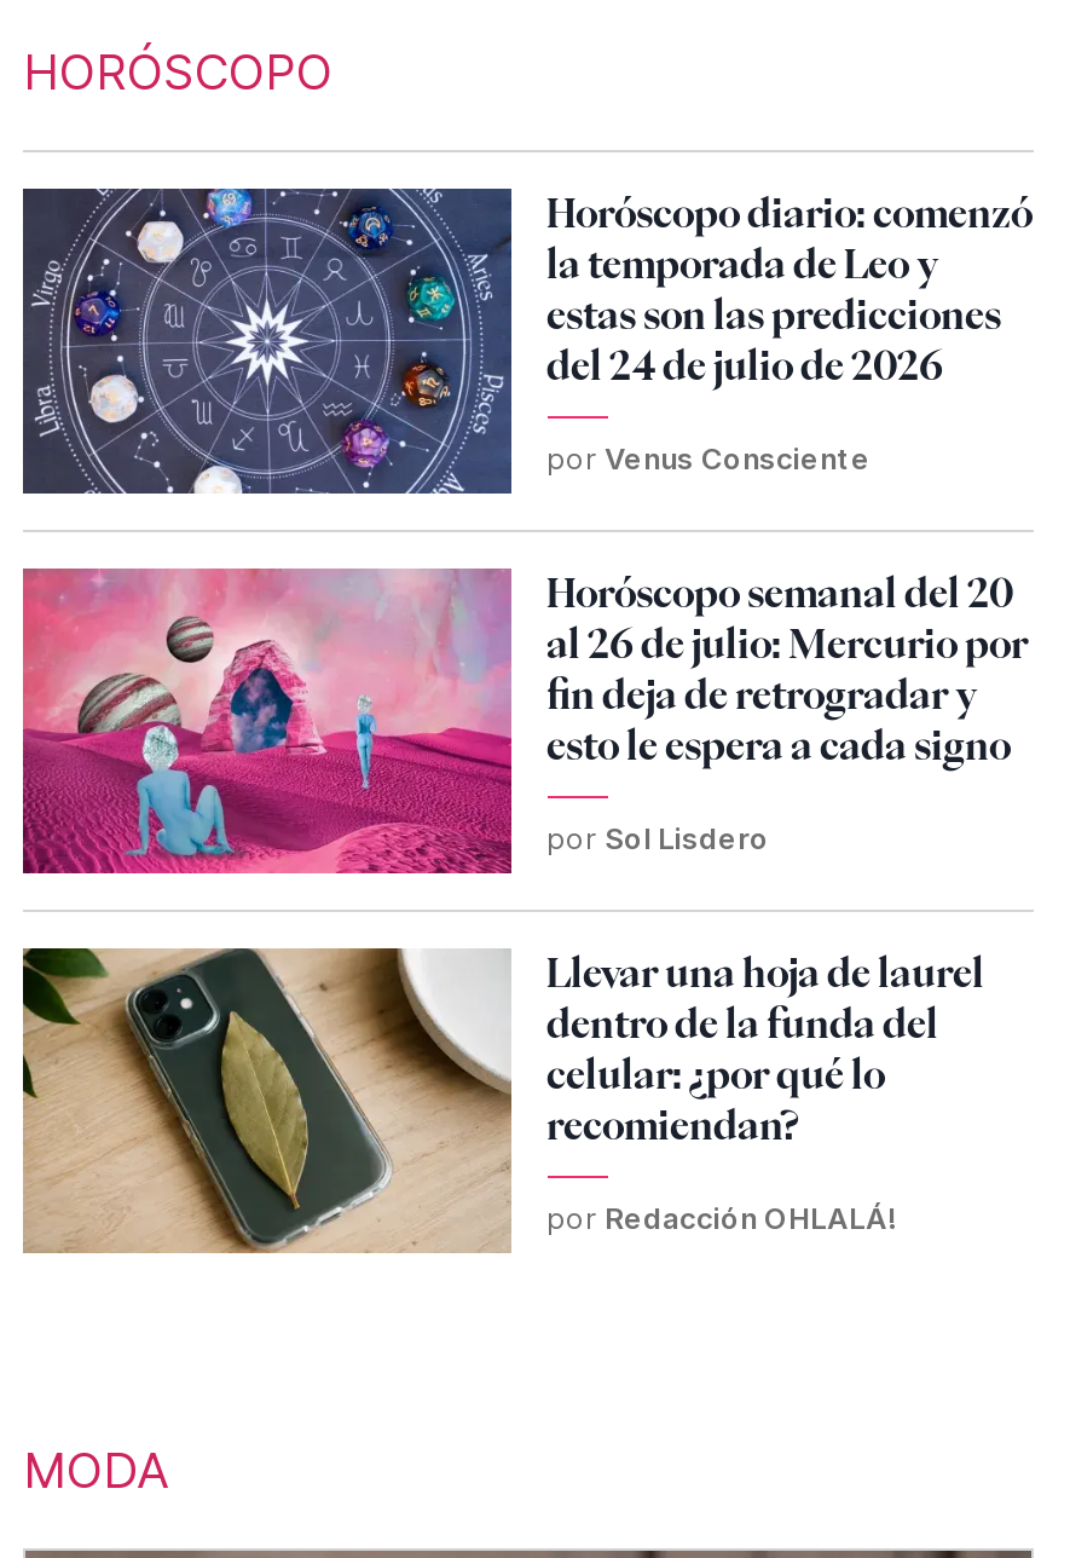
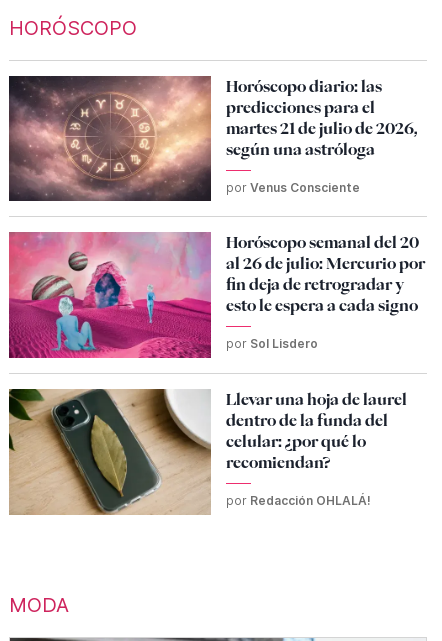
- [image]
- Horóscopo diario: comenzó
- la temporada de Leo y
- estas son las predicciones
- del 24 de julio de 2026
+ [image]
+ Horóscopo diario: las
+ predicciones para el
+ martes 21 de julio de 2026,
+ según una astróloga
